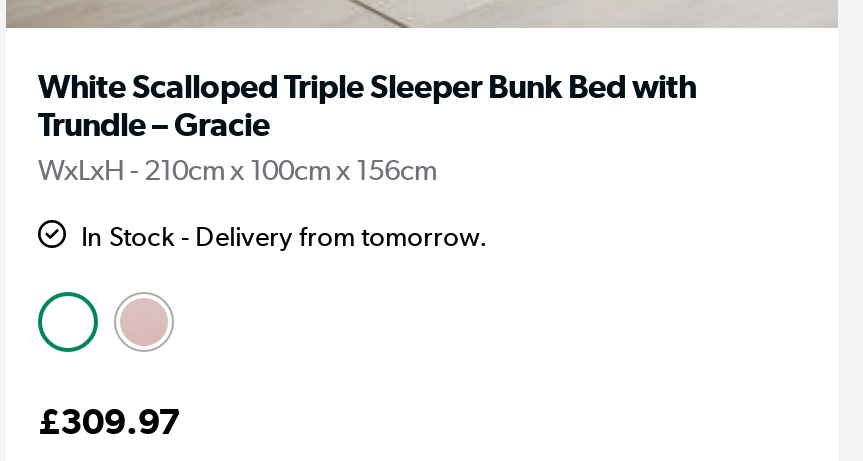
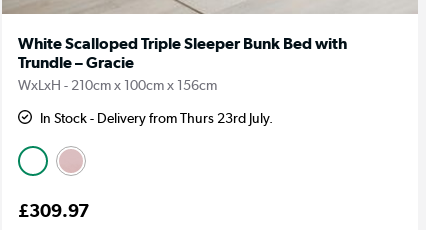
- In Stock - Delivery from tomorrow.
+ In Stock - Delivery from Thurs 23rd July.
